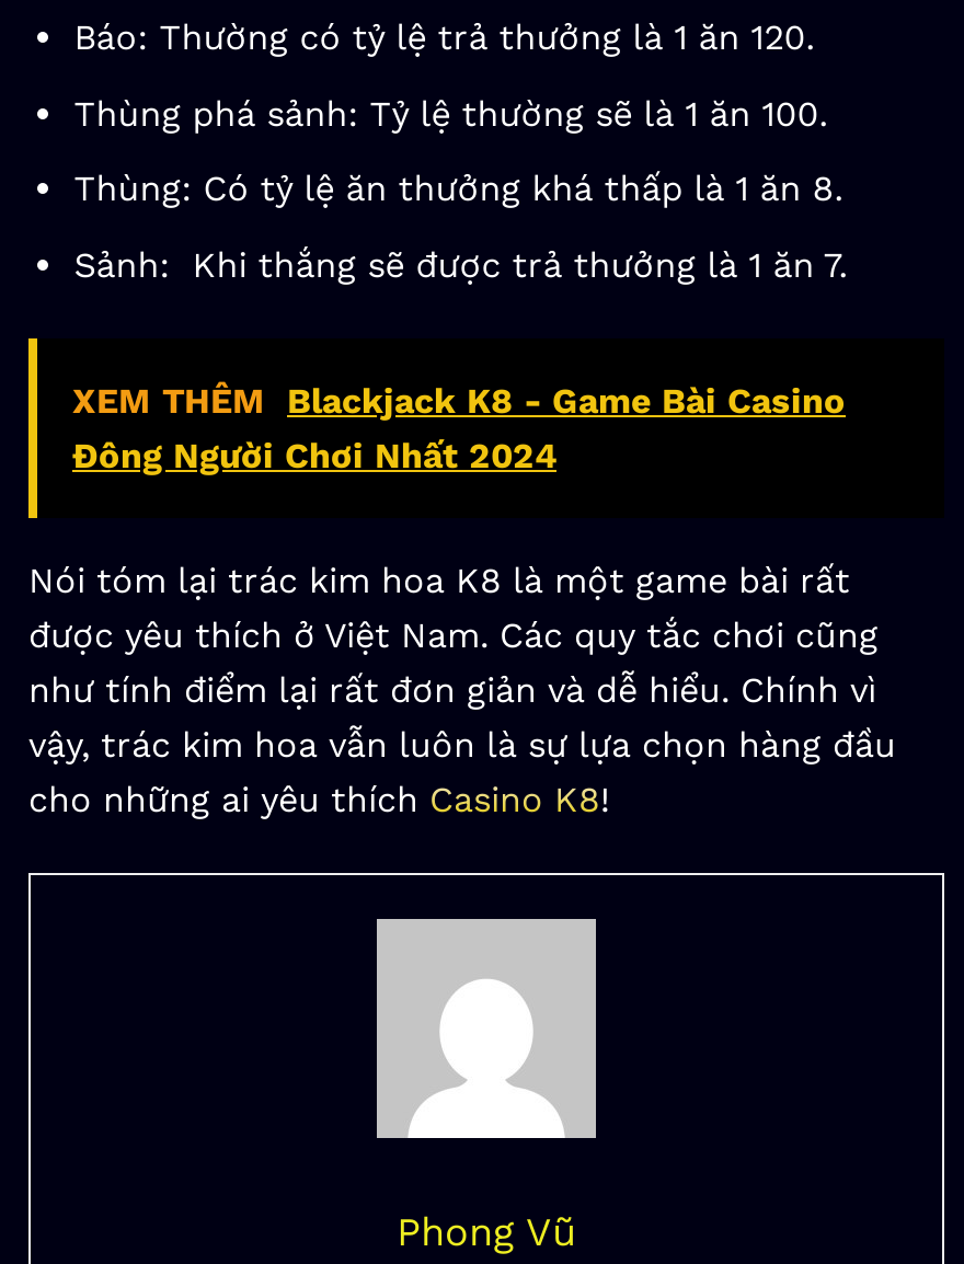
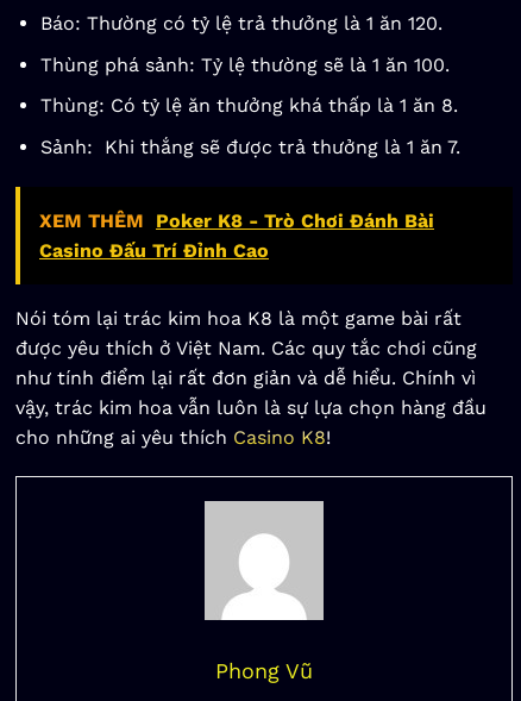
- XEM THÊM Blackjack K8 - Game Bài Casino
- Đông Người Chơi Nhất 2024
+ XEM THÊM Poker K8 - Trò Chơi Đánh Bài
+ Casino Đấu Trí Đỉnh Cao
